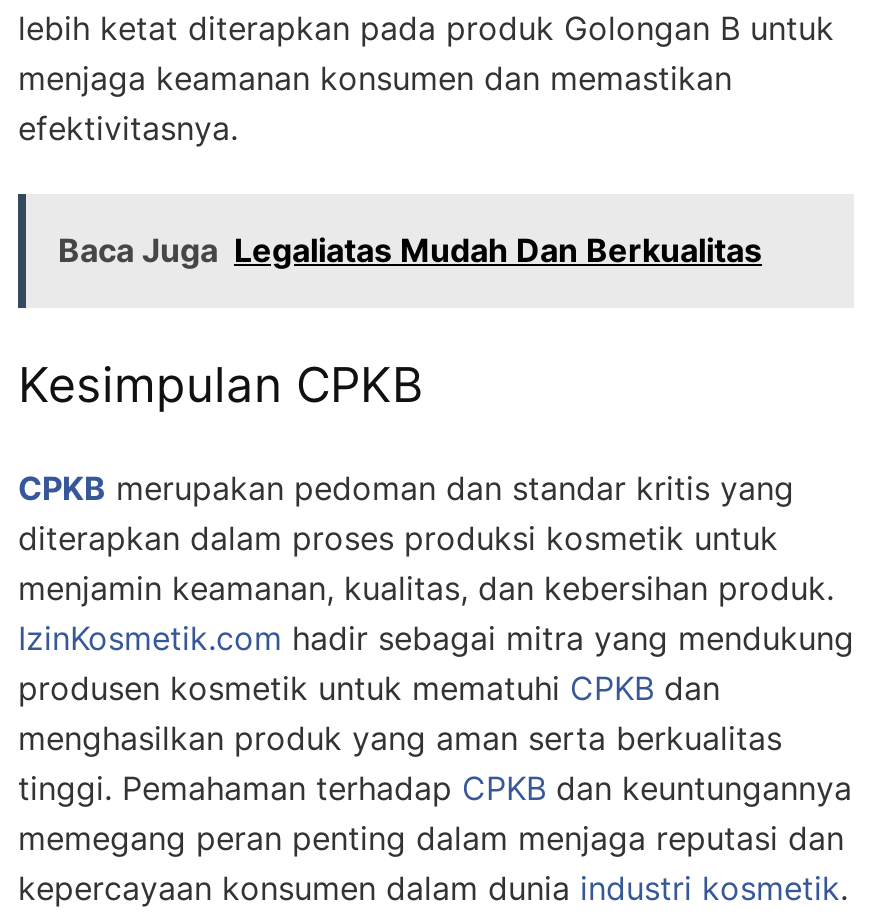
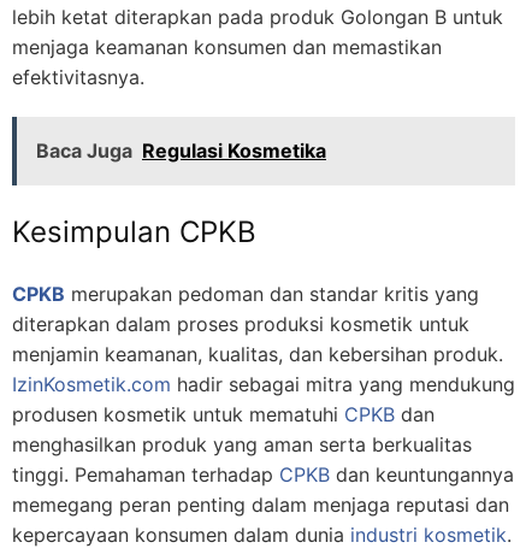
- Baca Juga Legaliatas Mudah Dan Berkualitas
+ Baca Juga Regulasi Kosmetika
